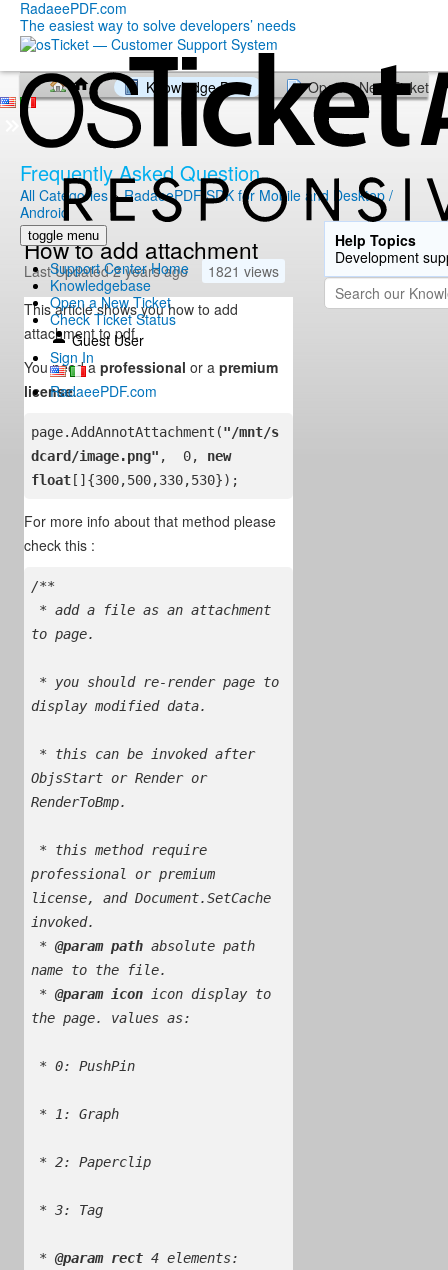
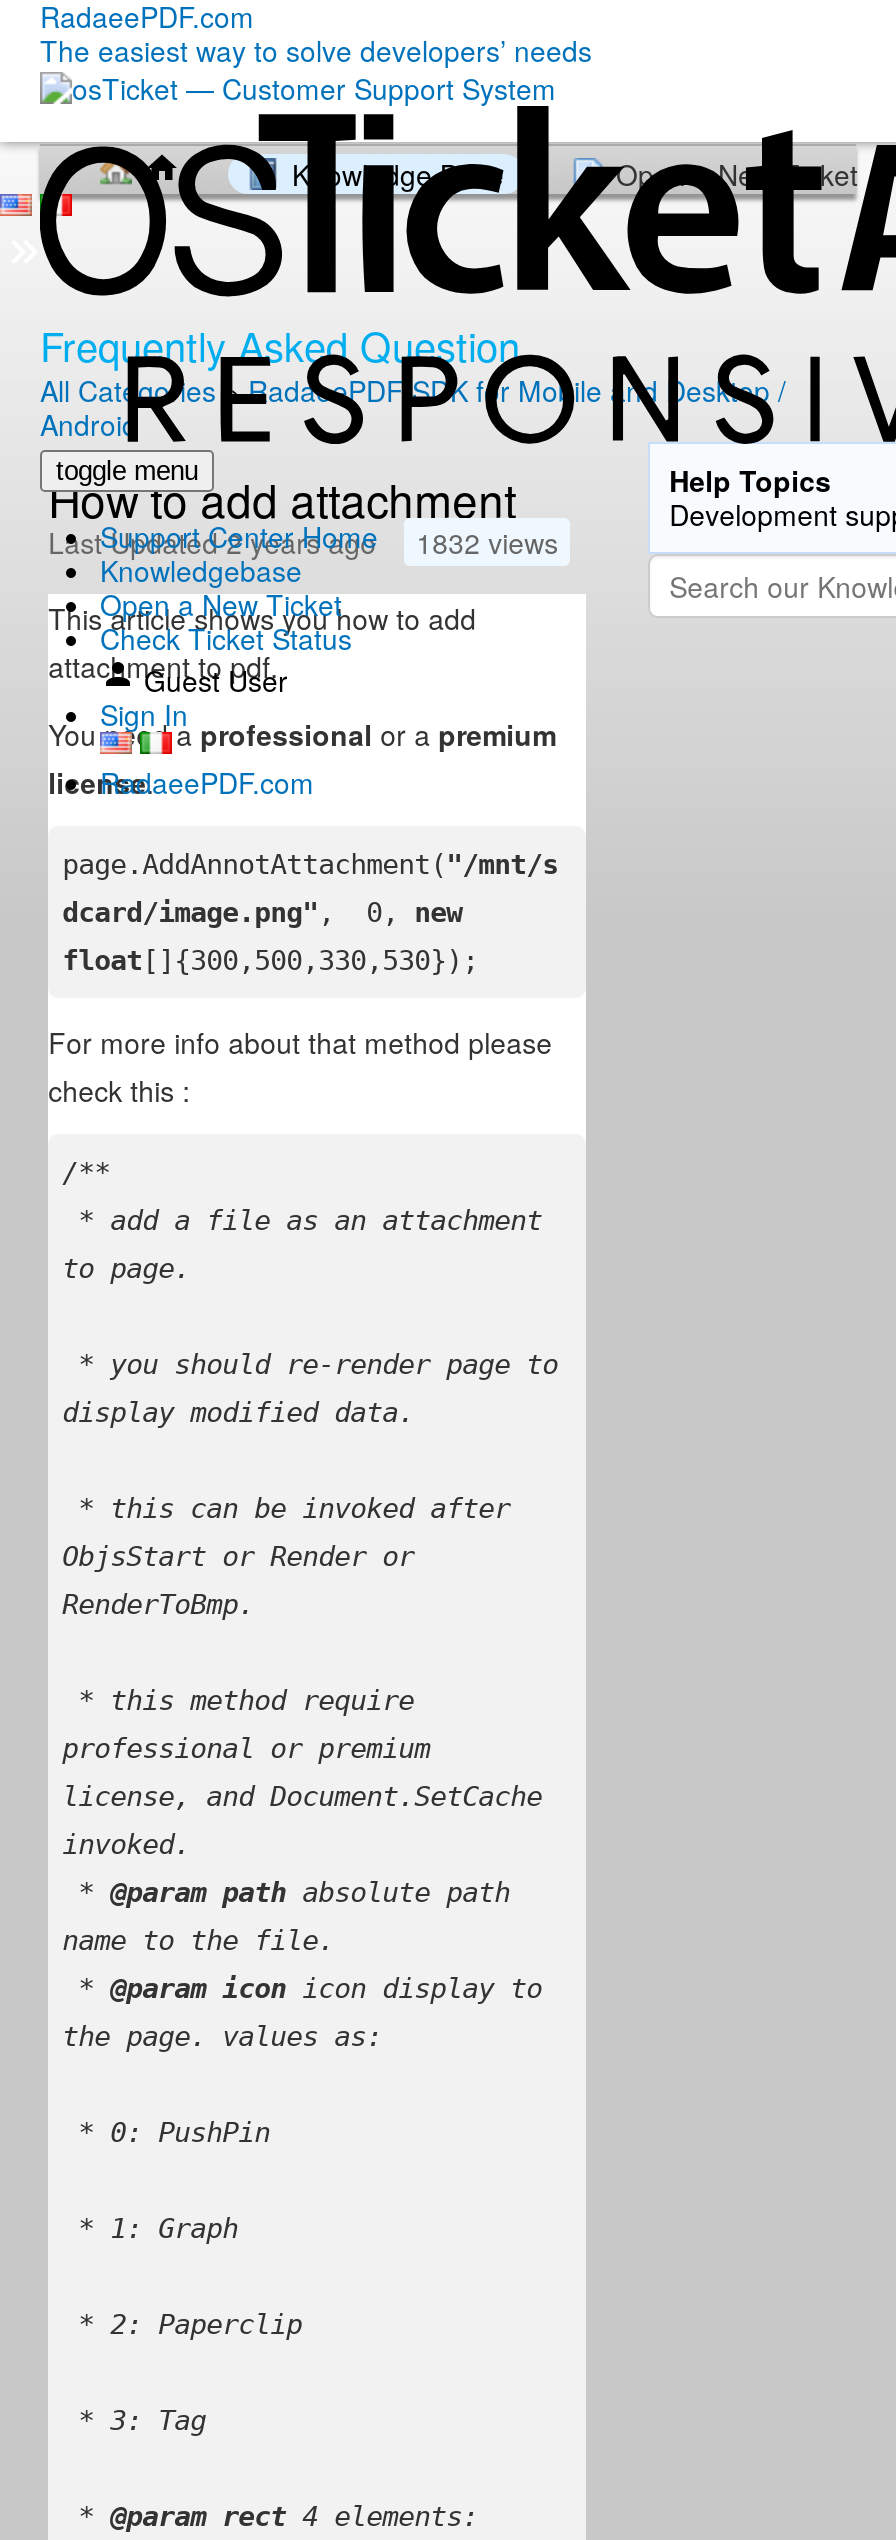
- 1821 views
+ 1832 views
